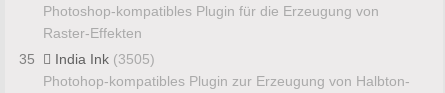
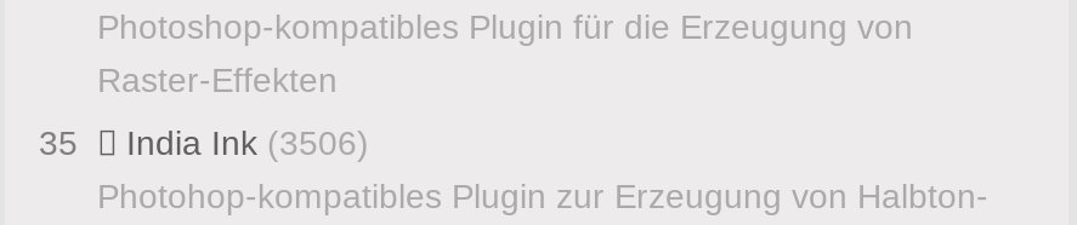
- 35 India Ink (3505)
+ 35 India Ink (3506)
